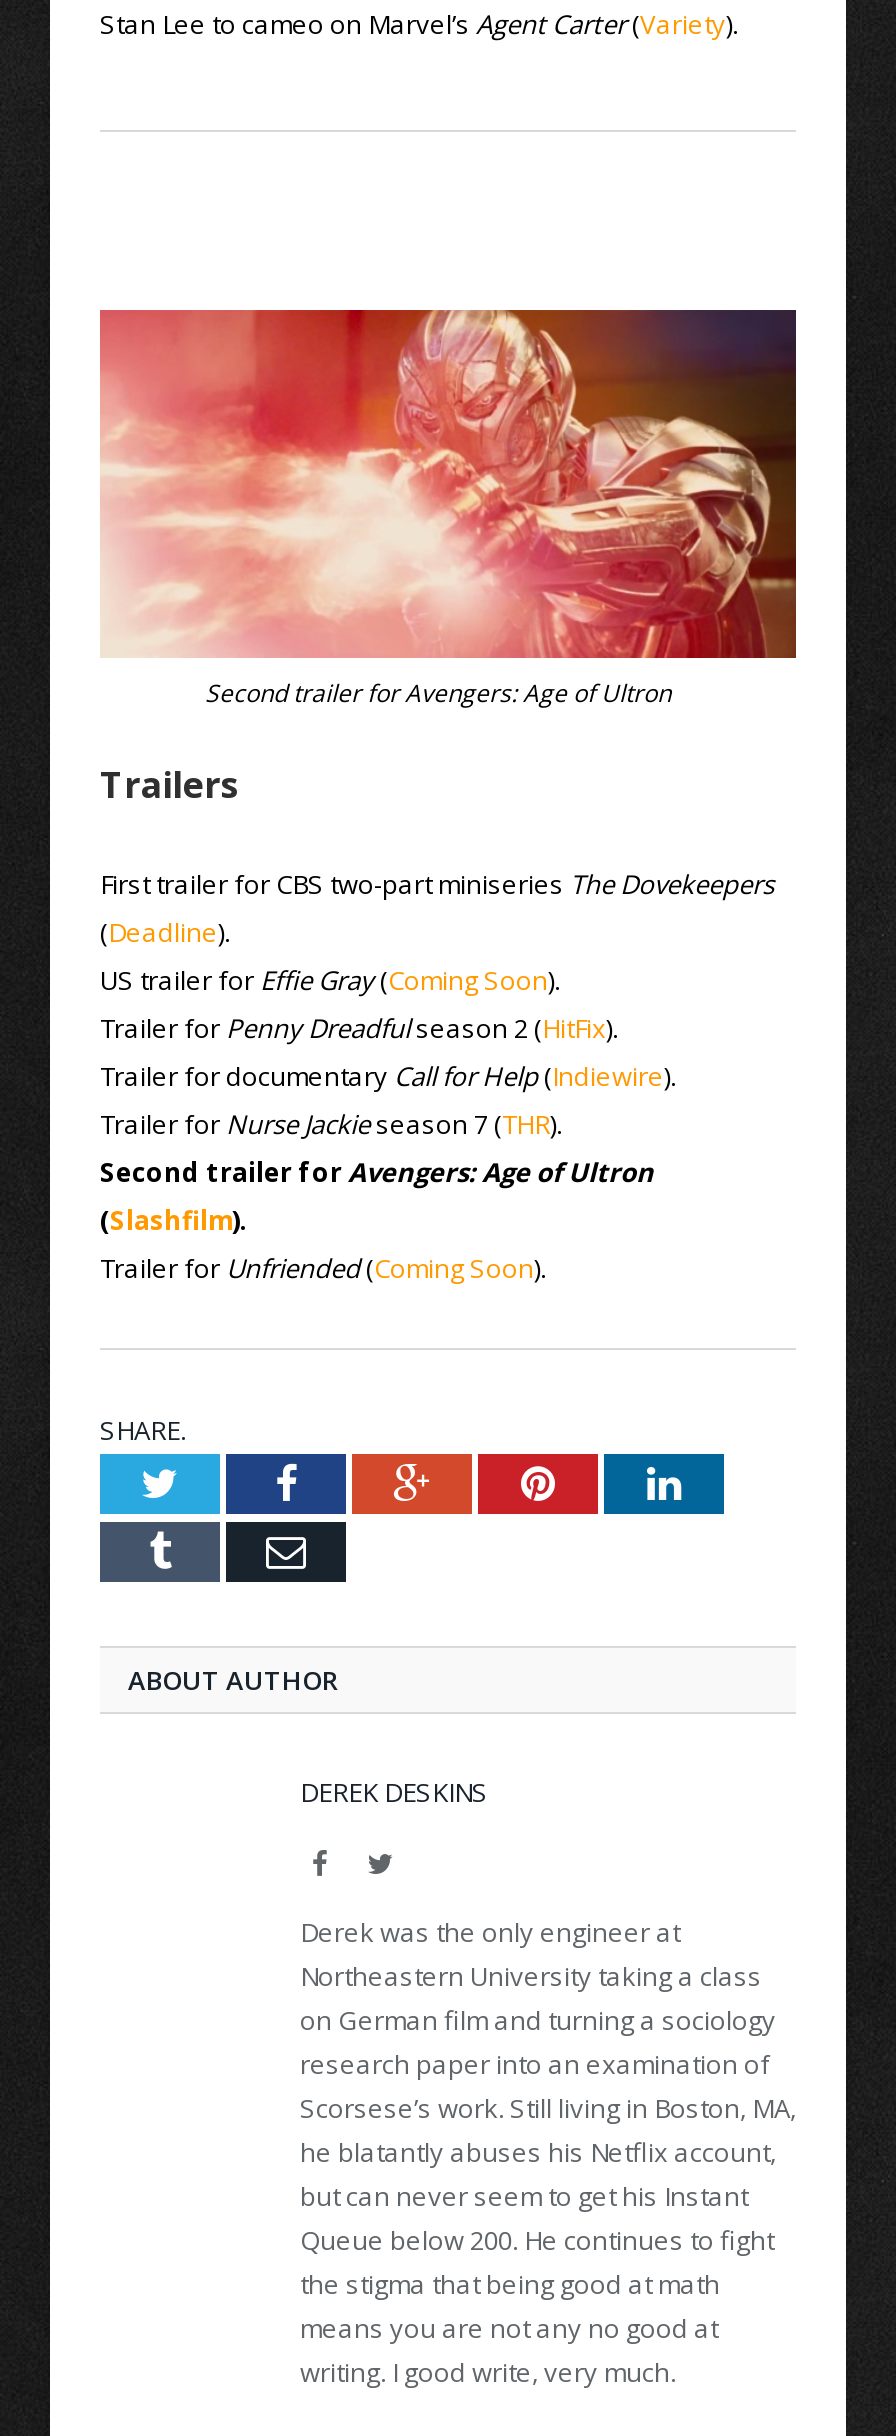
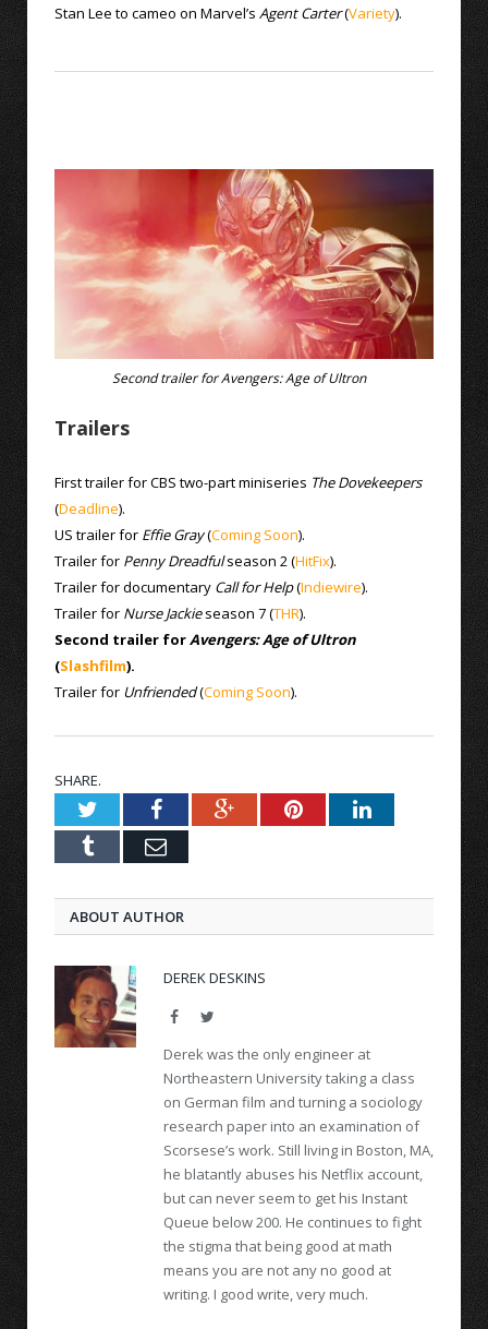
+ [image]
